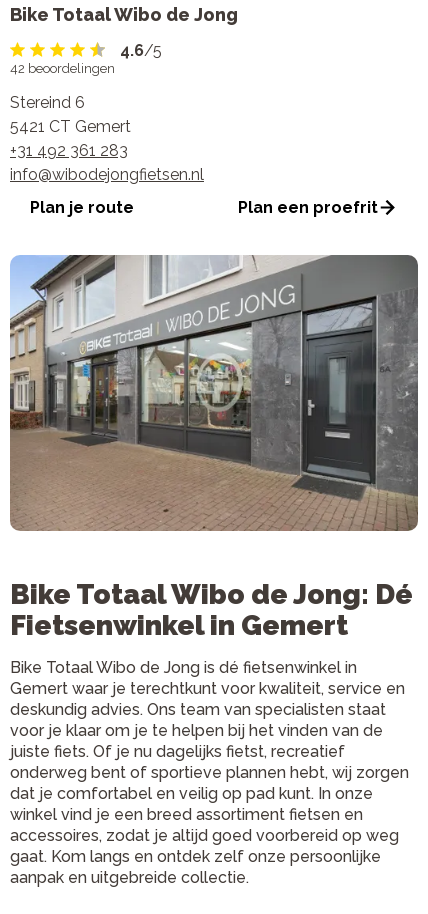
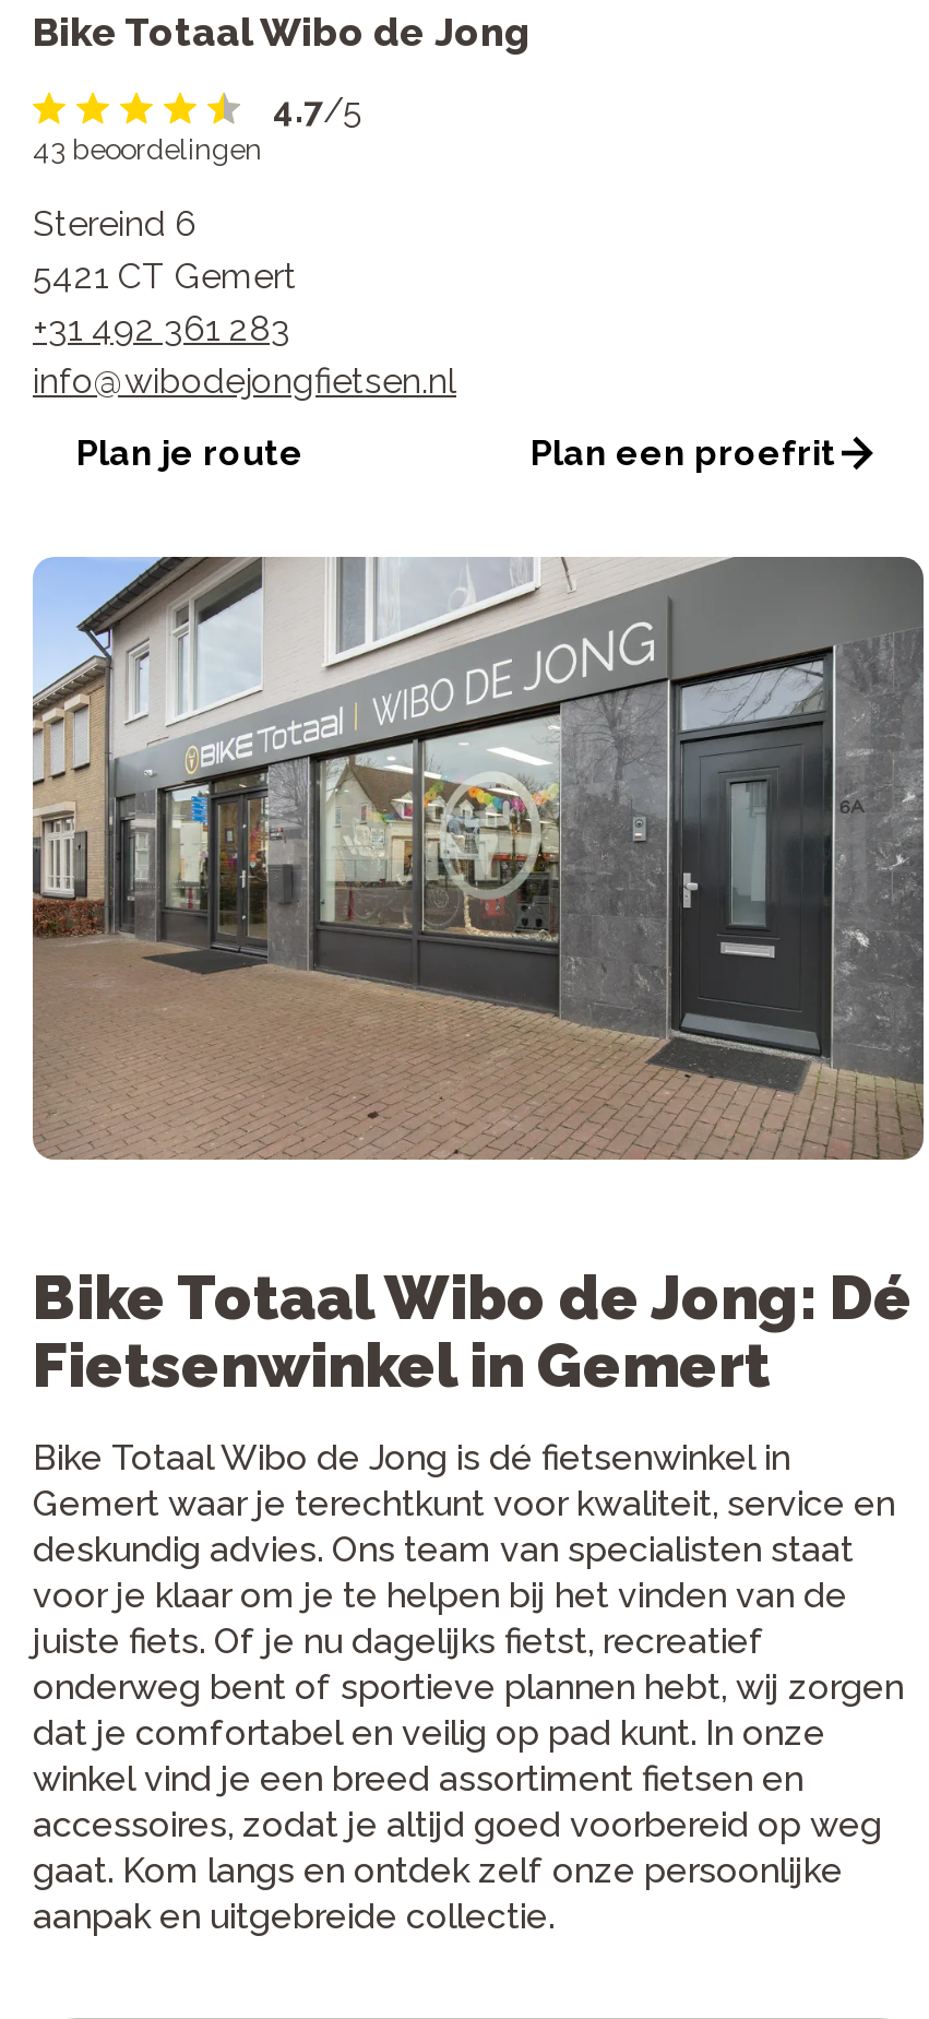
- 4.6/5
+ 4.7/5

- 42 beoordelingen
+ 43 beoordelingen
